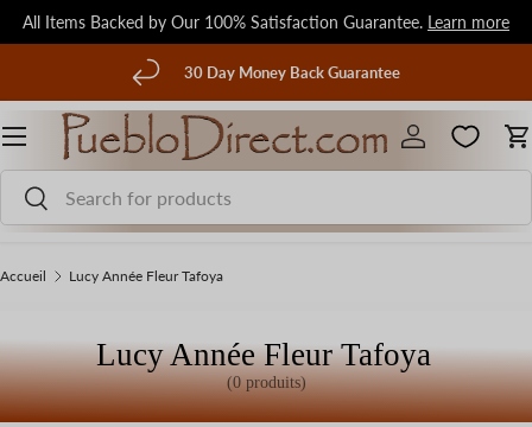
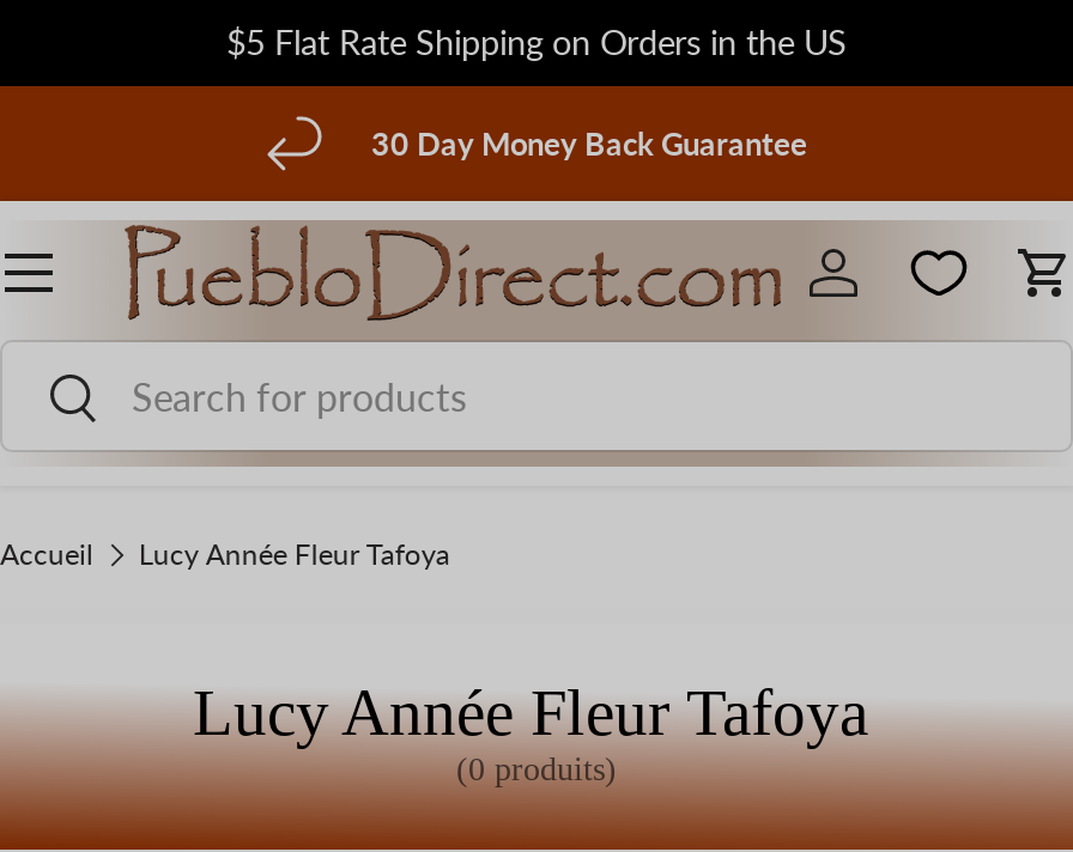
- All Items Backed by Our 100% Satisfaction Guarantee. Learn more
+ $5 Flat Rate Shipping on Orders in the US
